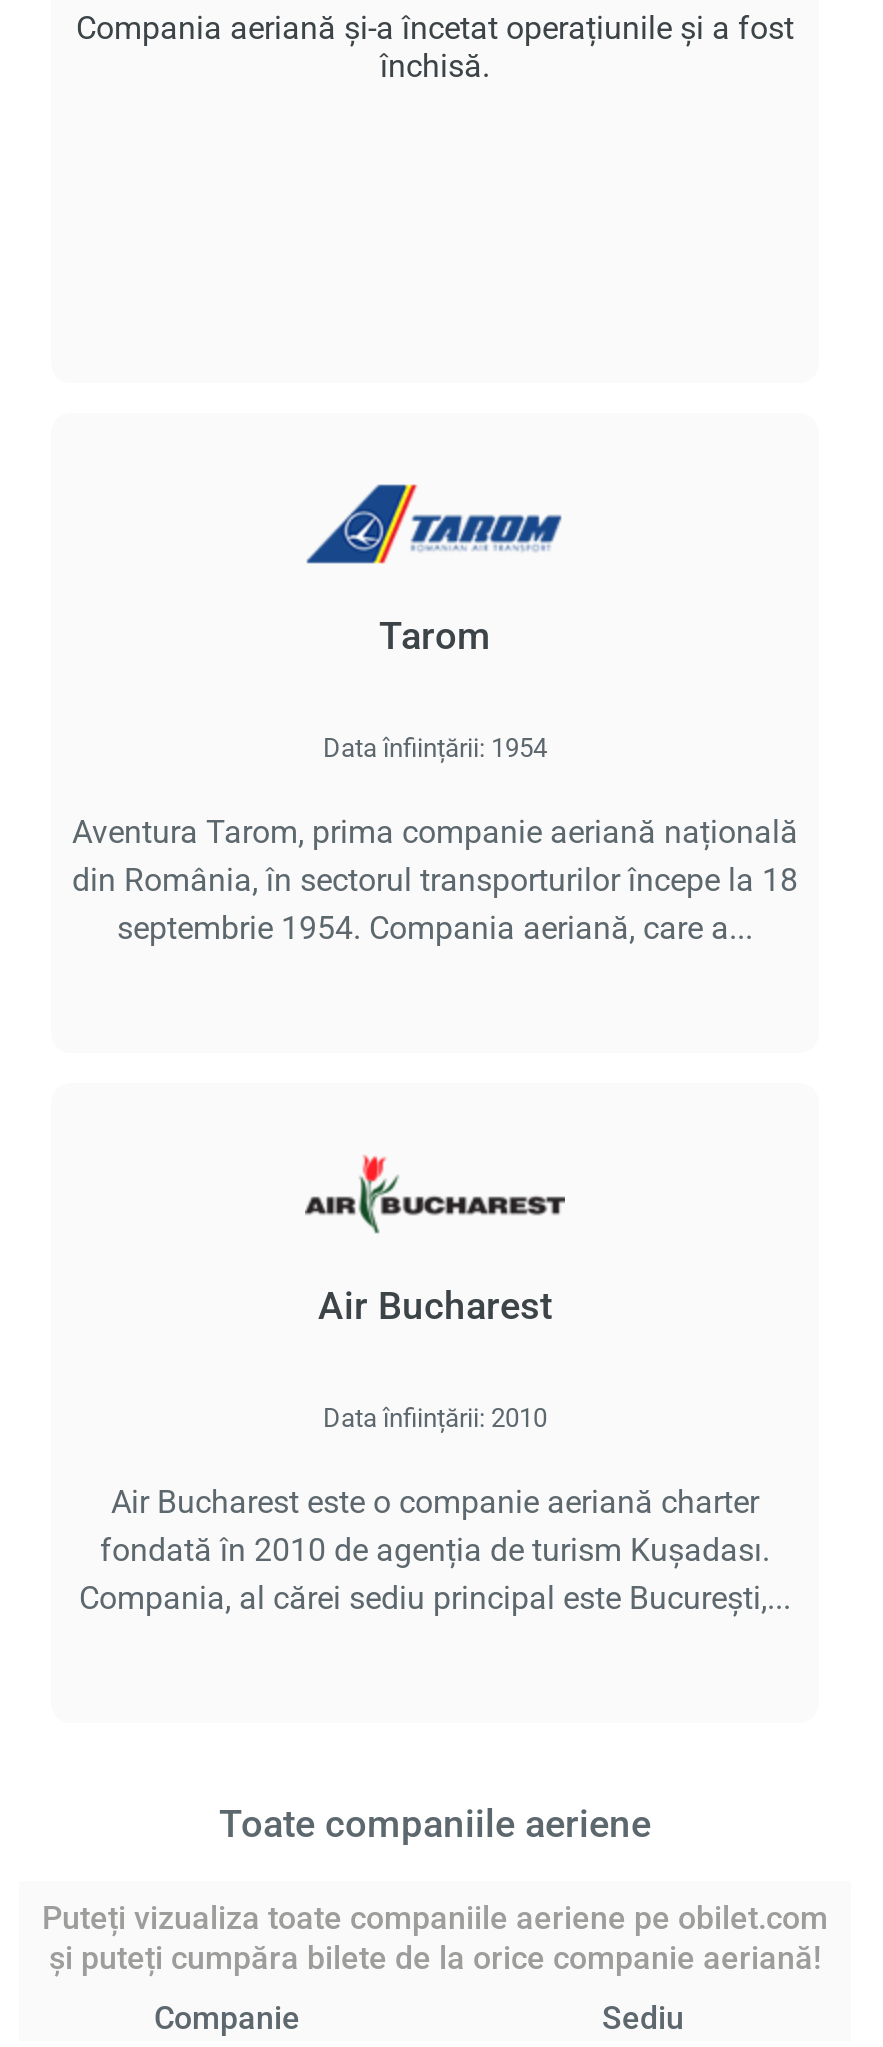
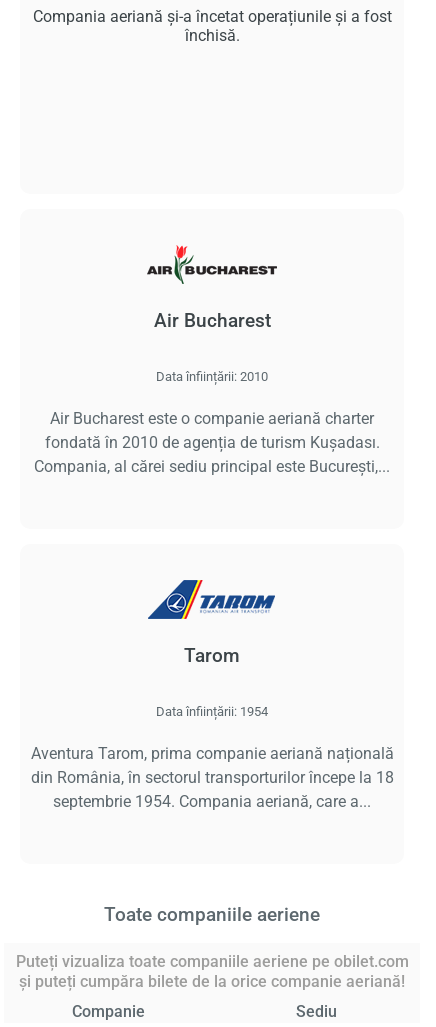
moved down: [image] | Tarom | Data înființării: 1954 | Aventura Tarom, prima companie aeriană națională | din România, în sectorul transporturilor începe la 18 | septembrie 1954. Compania aeriană, care a...

moved up: Air Bucharest | Data înființării: 2010 | Air Bucharest este o companie aeriană charter | fondată în 2010 de agenția de turism Kuşadası. | Compania, al cărei sediu principal este București,...
